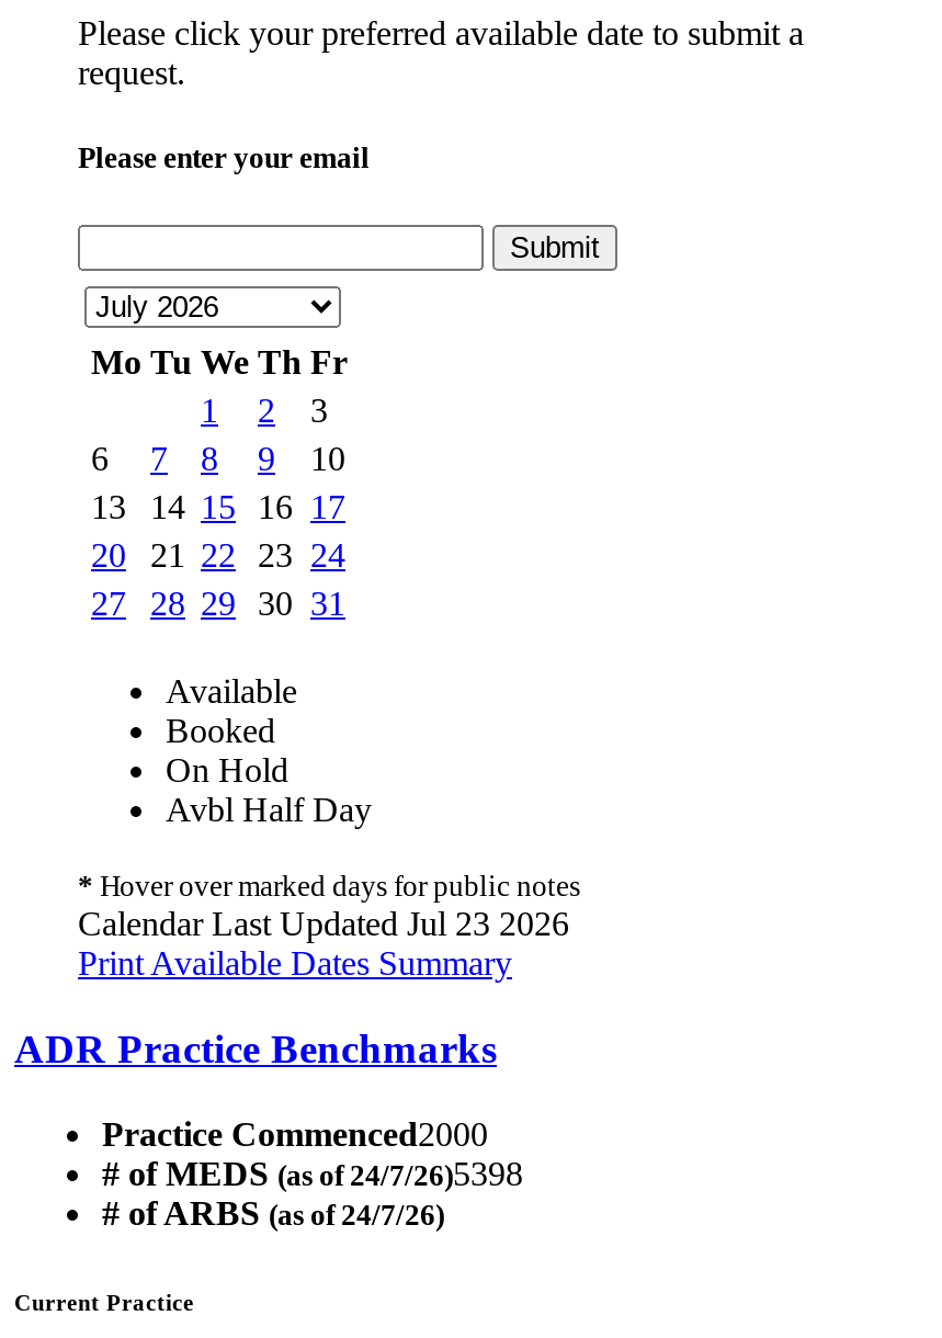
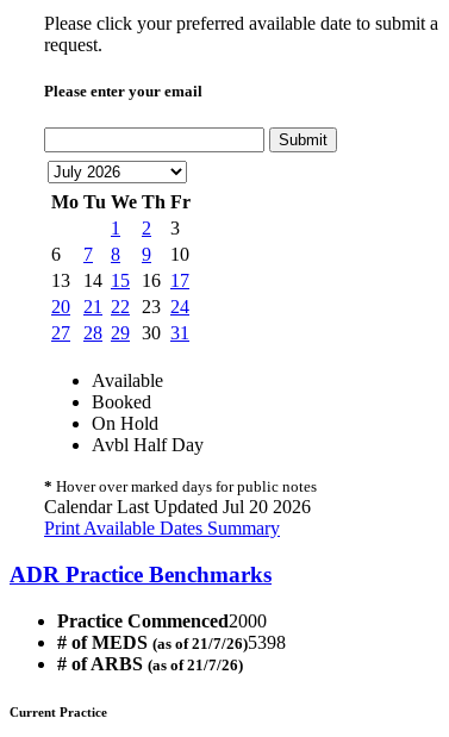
- Calendar Last Updated Jul 23 2026
+ Calendar Last Updated Jul 20 2026

- # of MEDS (as of 24/7/26)5398
+ # of MEDS (as of 21/7/26)5398

- # of ARBS (as of 24/7/26)
+ # of ARBS (as of 21/7/26)
